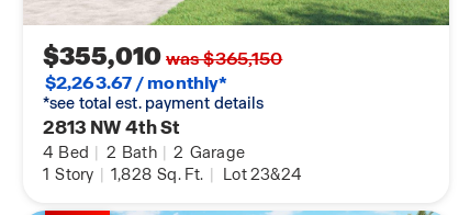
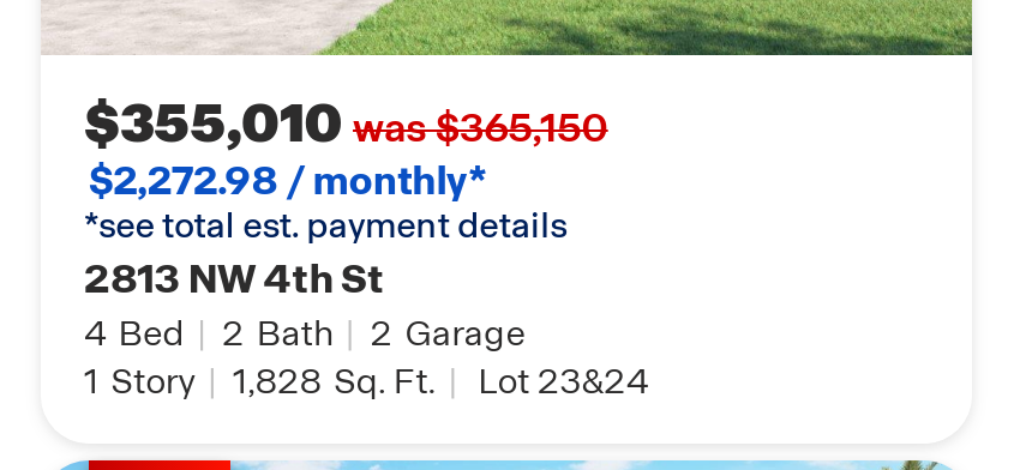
- $2,263.67 / monthly*
+ $2,272.98 / monthly*
